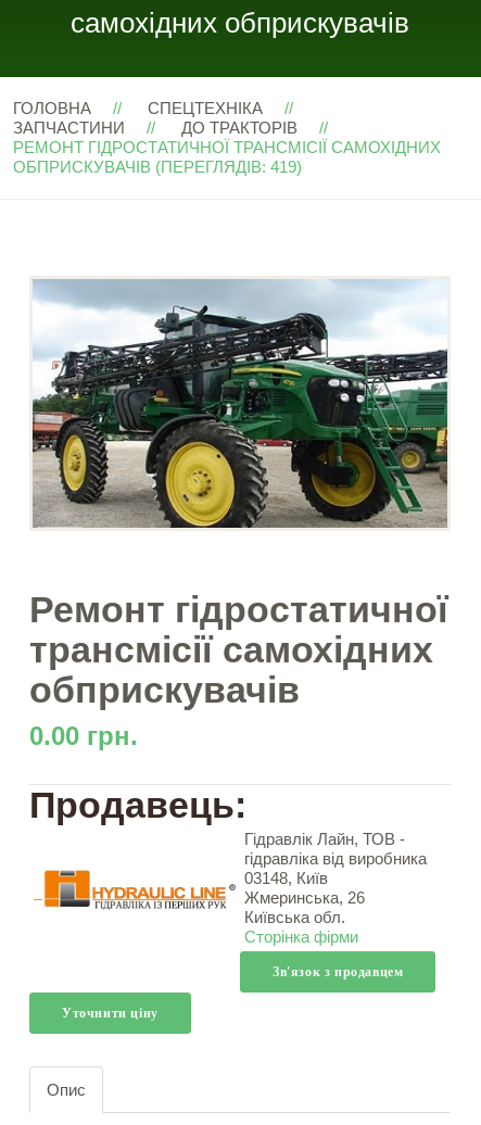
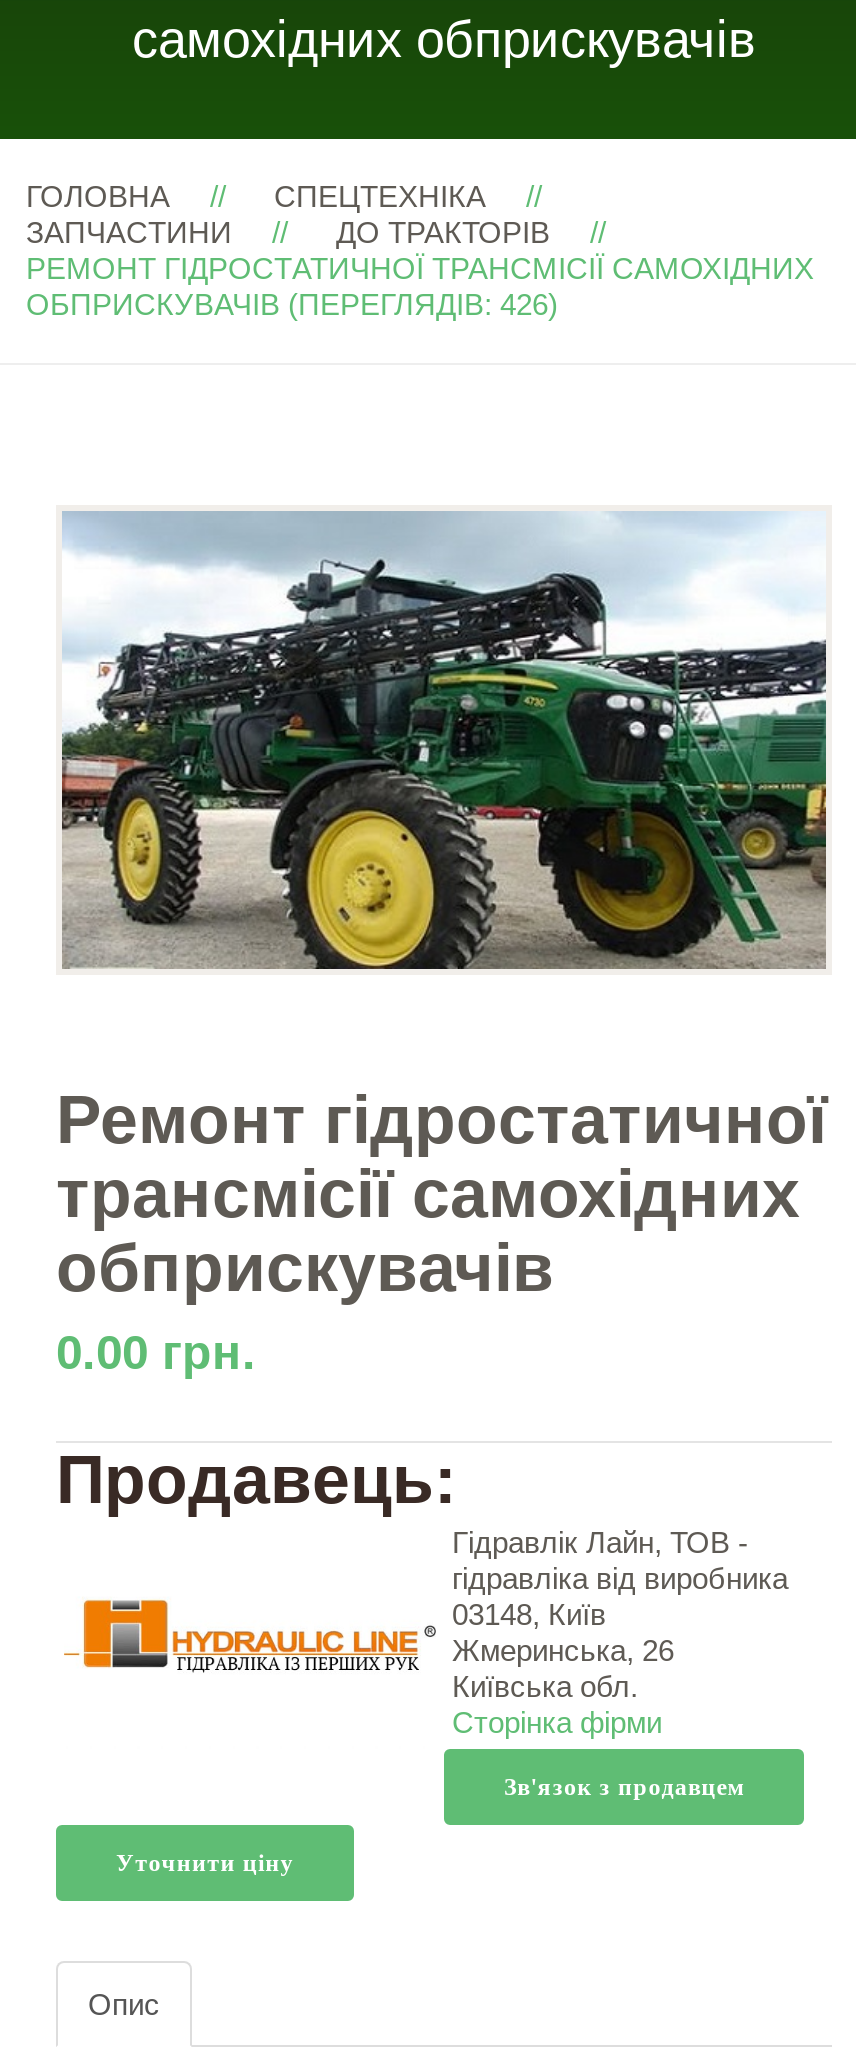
- ОБПРИСКУВАЧІВ (ПЕРЕГЛЯДІВ: 419)
+ ОБПРИСКУВАЧІВ (ПЕРЕГЛЯДІВ: 426)
